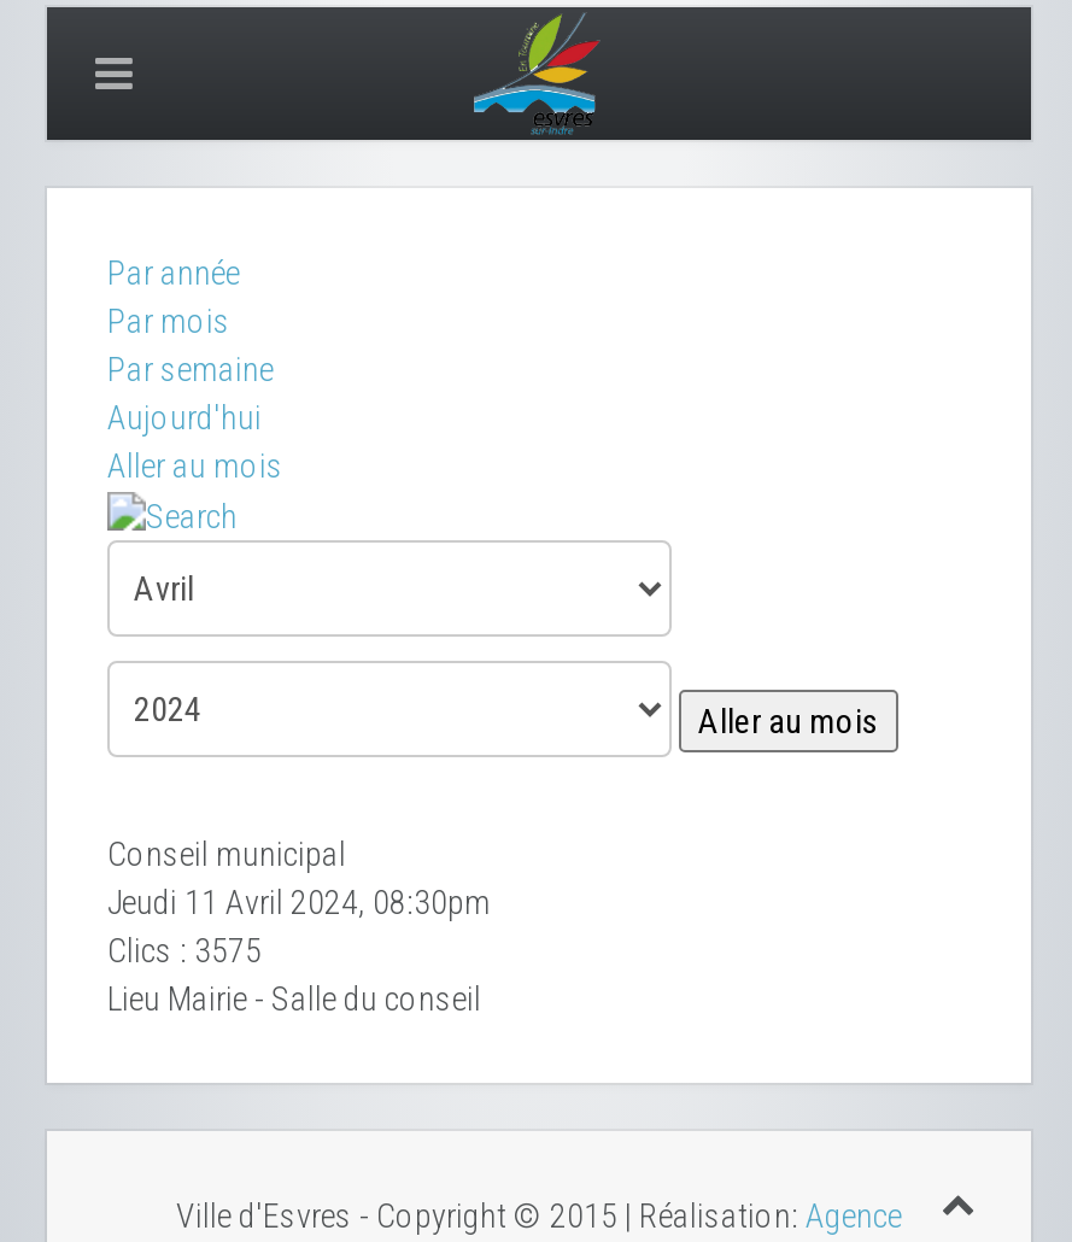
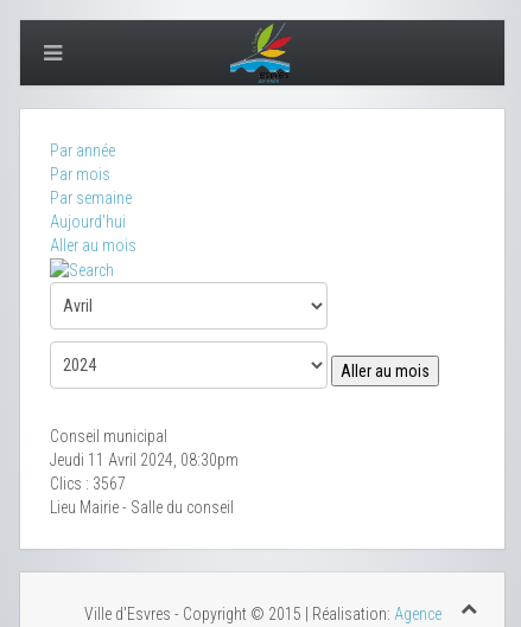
- Clics: 3575
+ Clics: 3567
